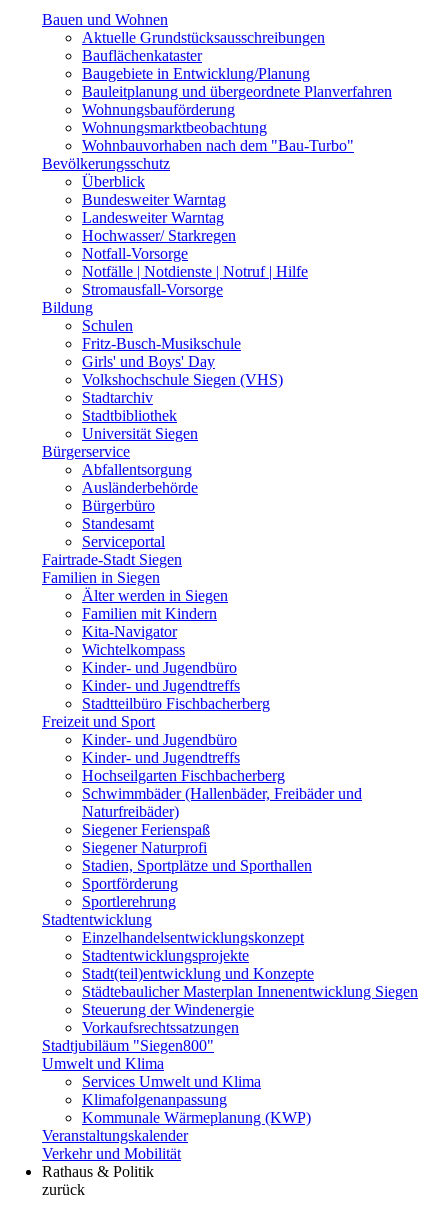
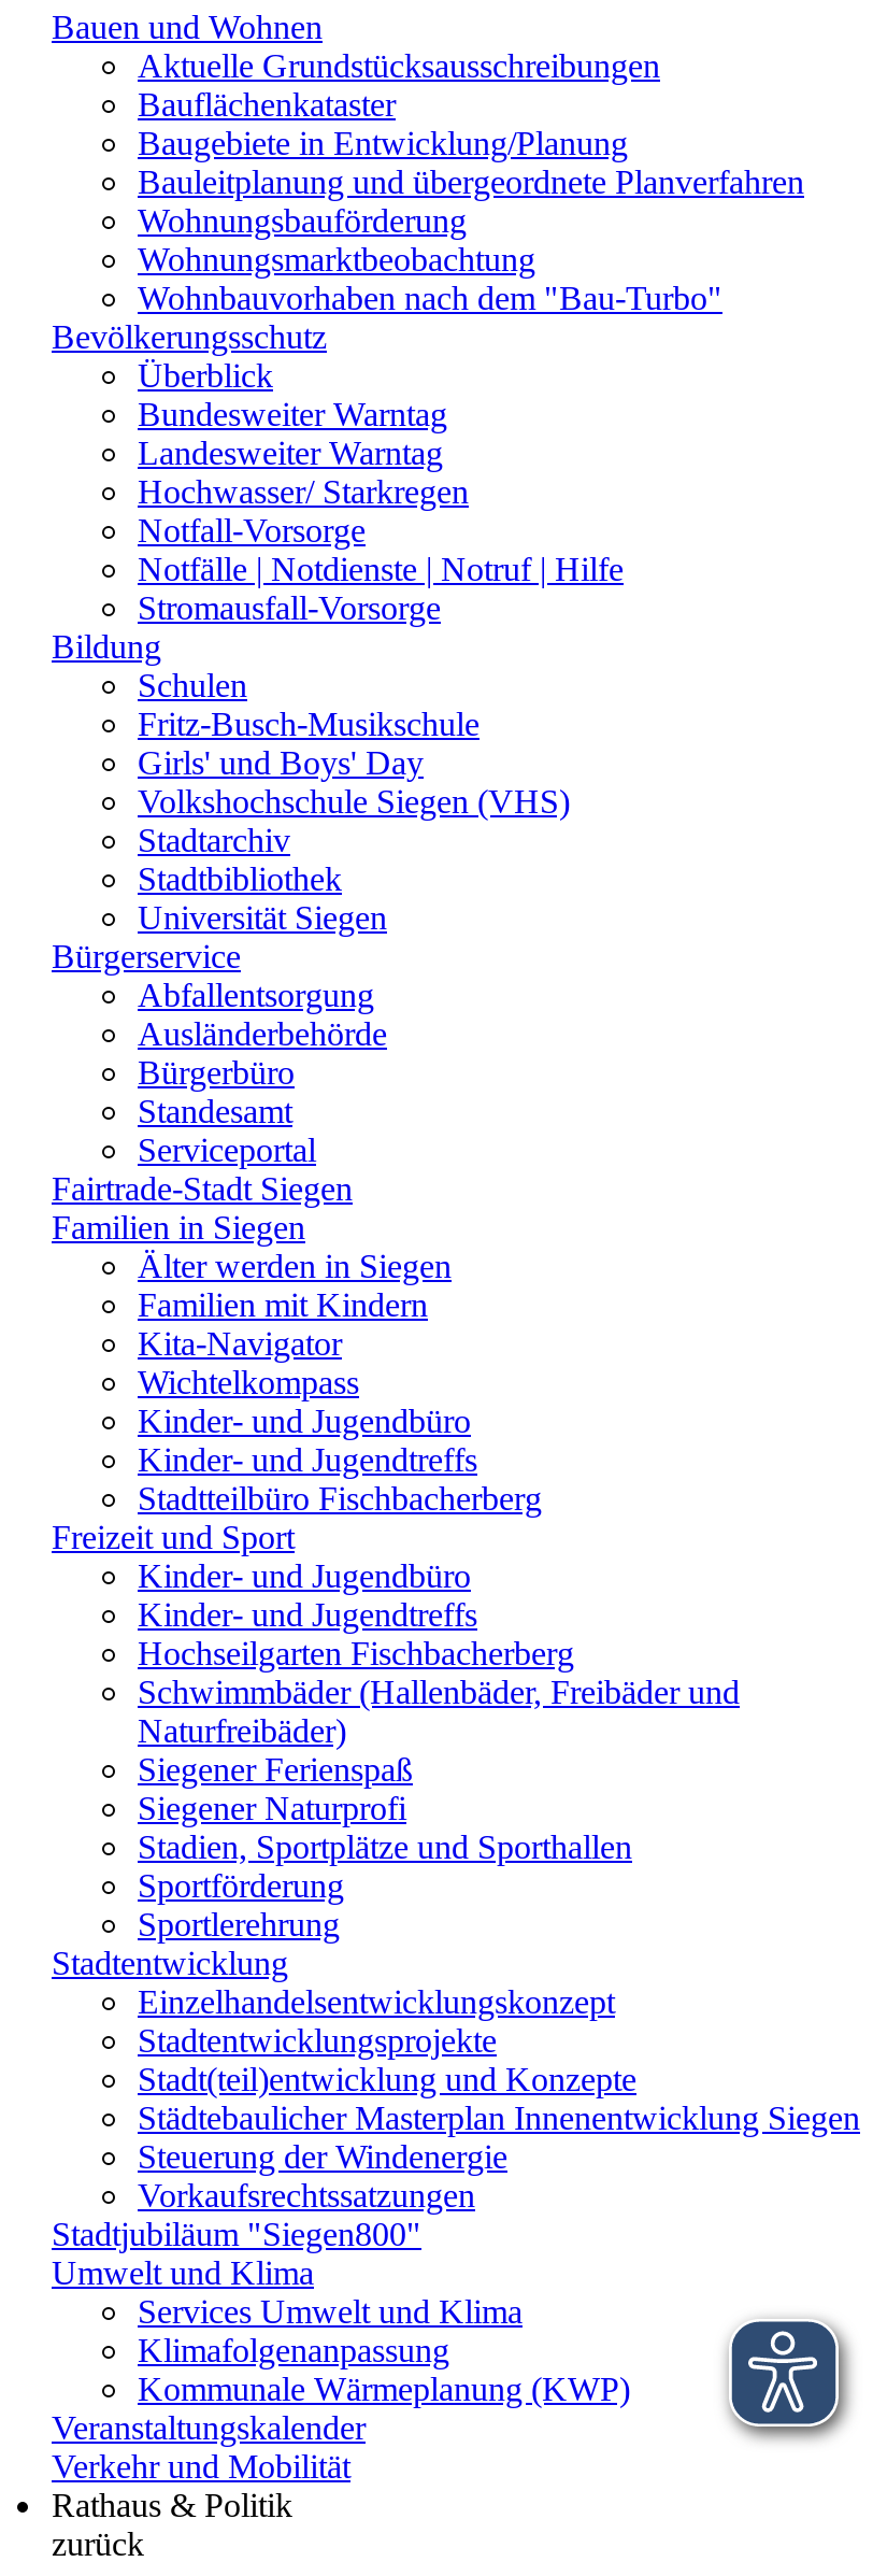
+ [image]
